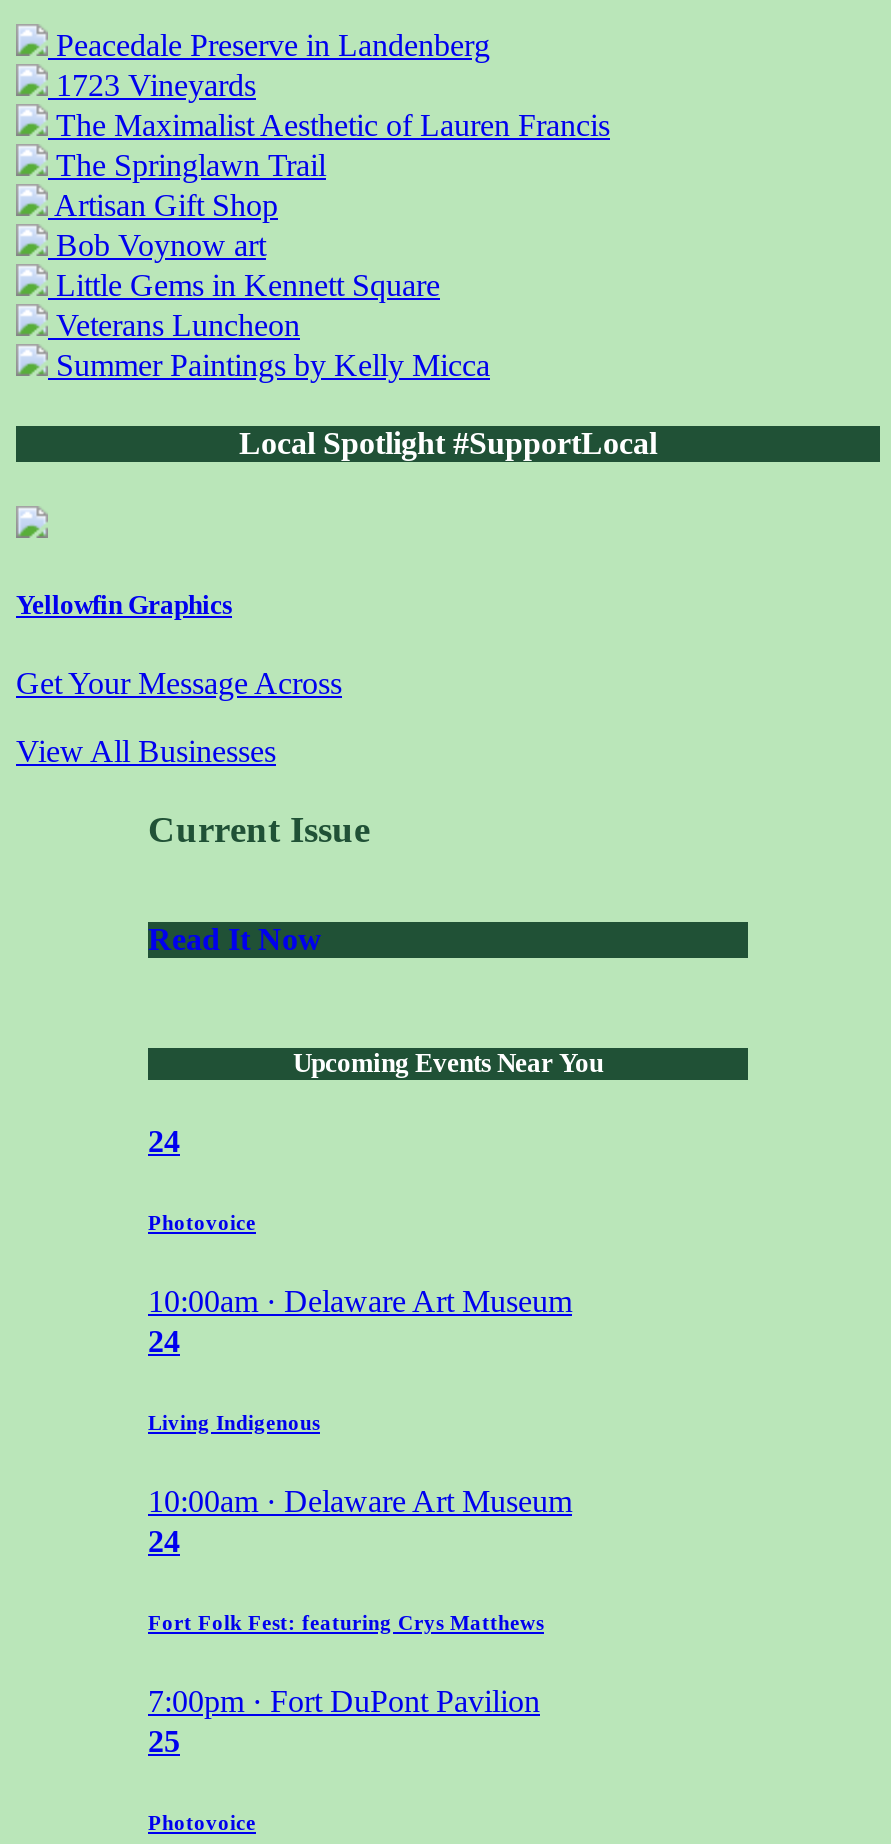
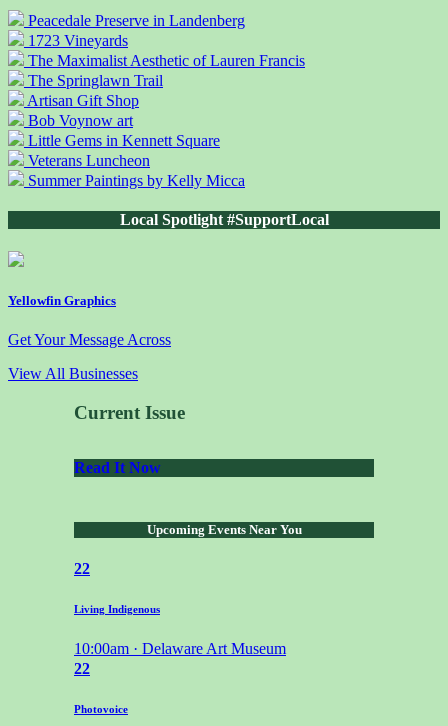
- 24
- Photovoice
- 10:00am · Delaware Art Museum
- 24
+ 22

- 24
- Fort Folk Fest: featuring Crys Matthews
- 7:00pm · Fort DuPont Pavilion
- 25
+ 22
